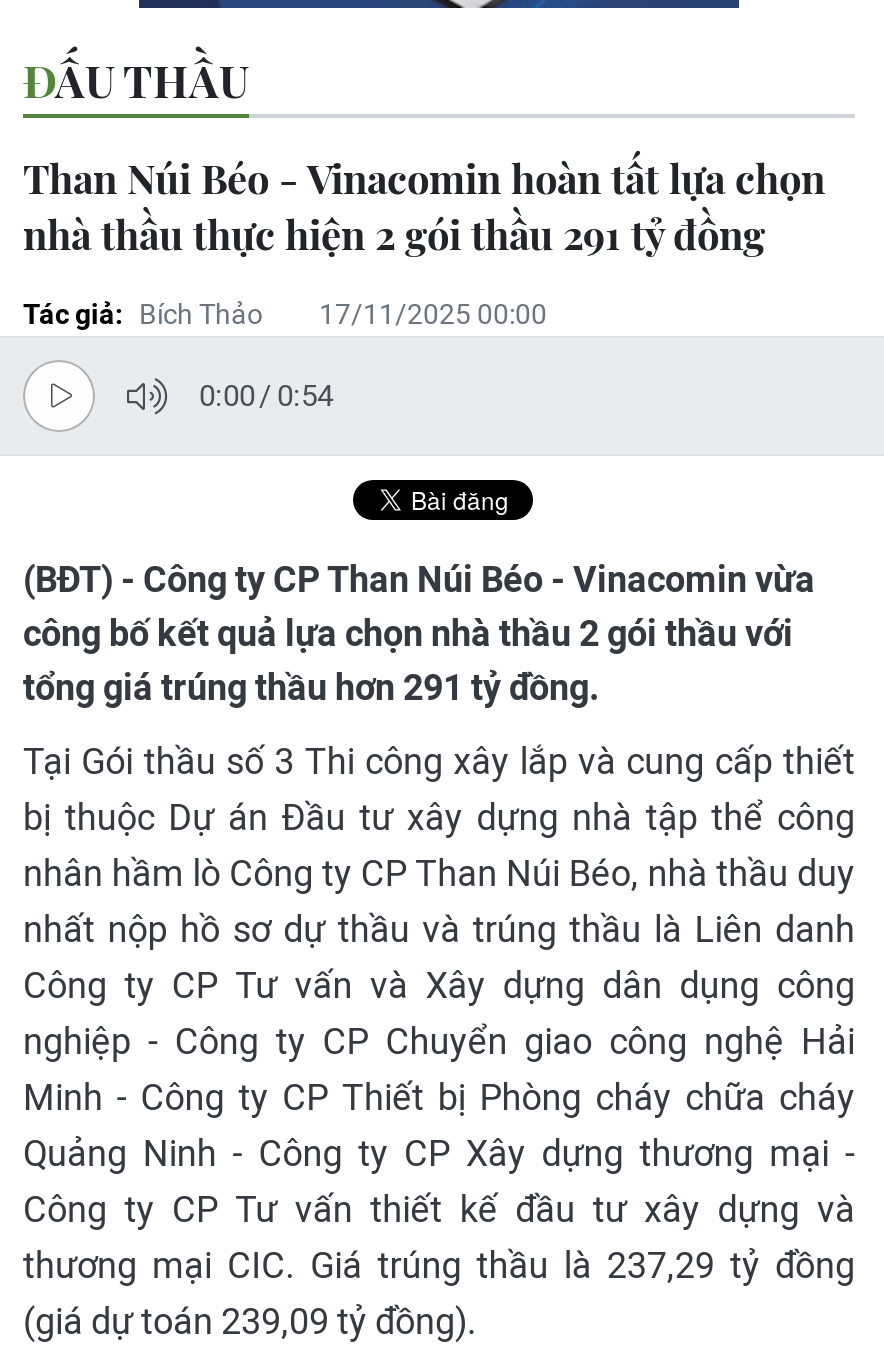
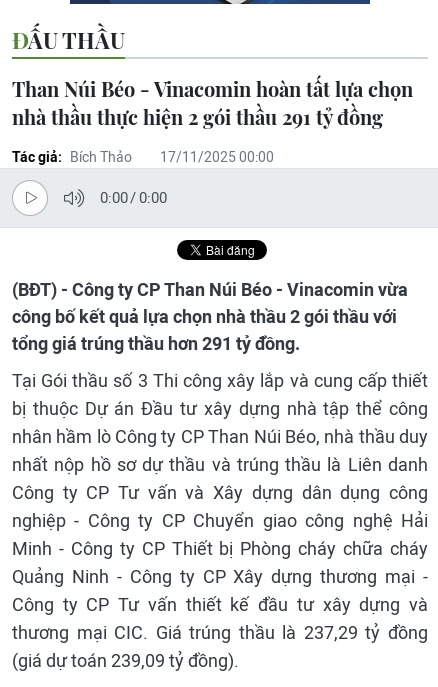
- 0:00 / 0:54
+ 0:00 / 0:00
